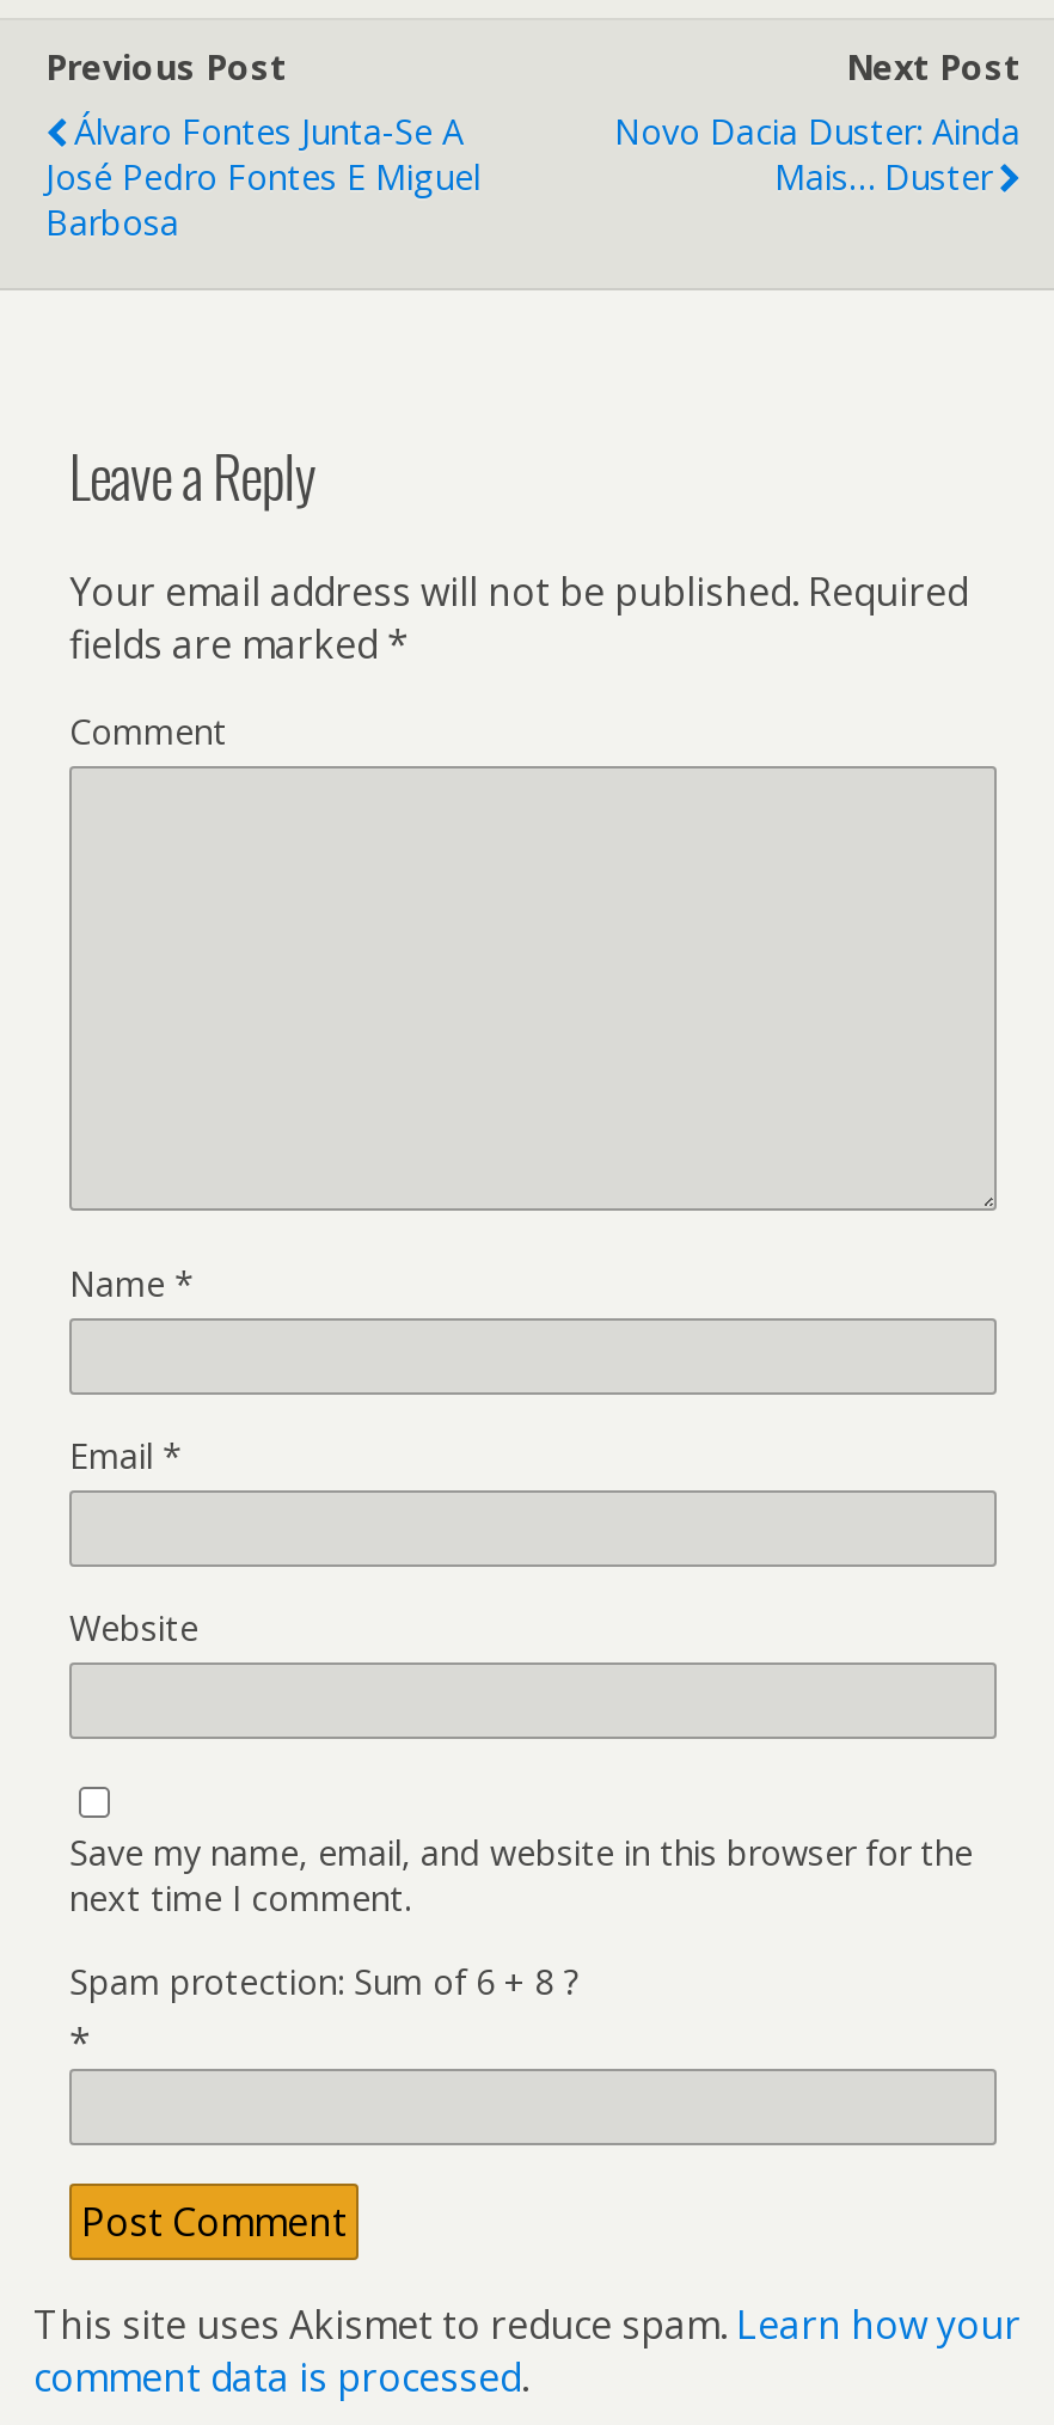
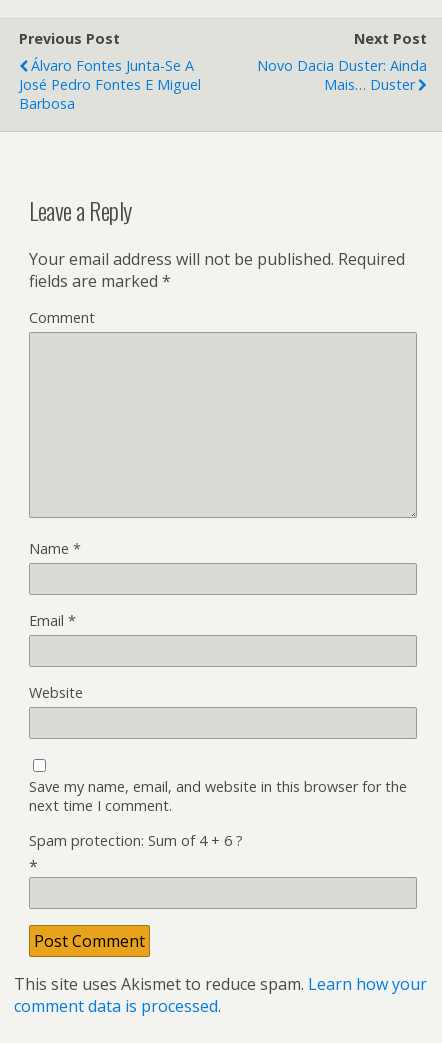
- Spam protection: Sum of 6 + 8 ?
+ Spam protection: Sum of 4 + 6 ?
